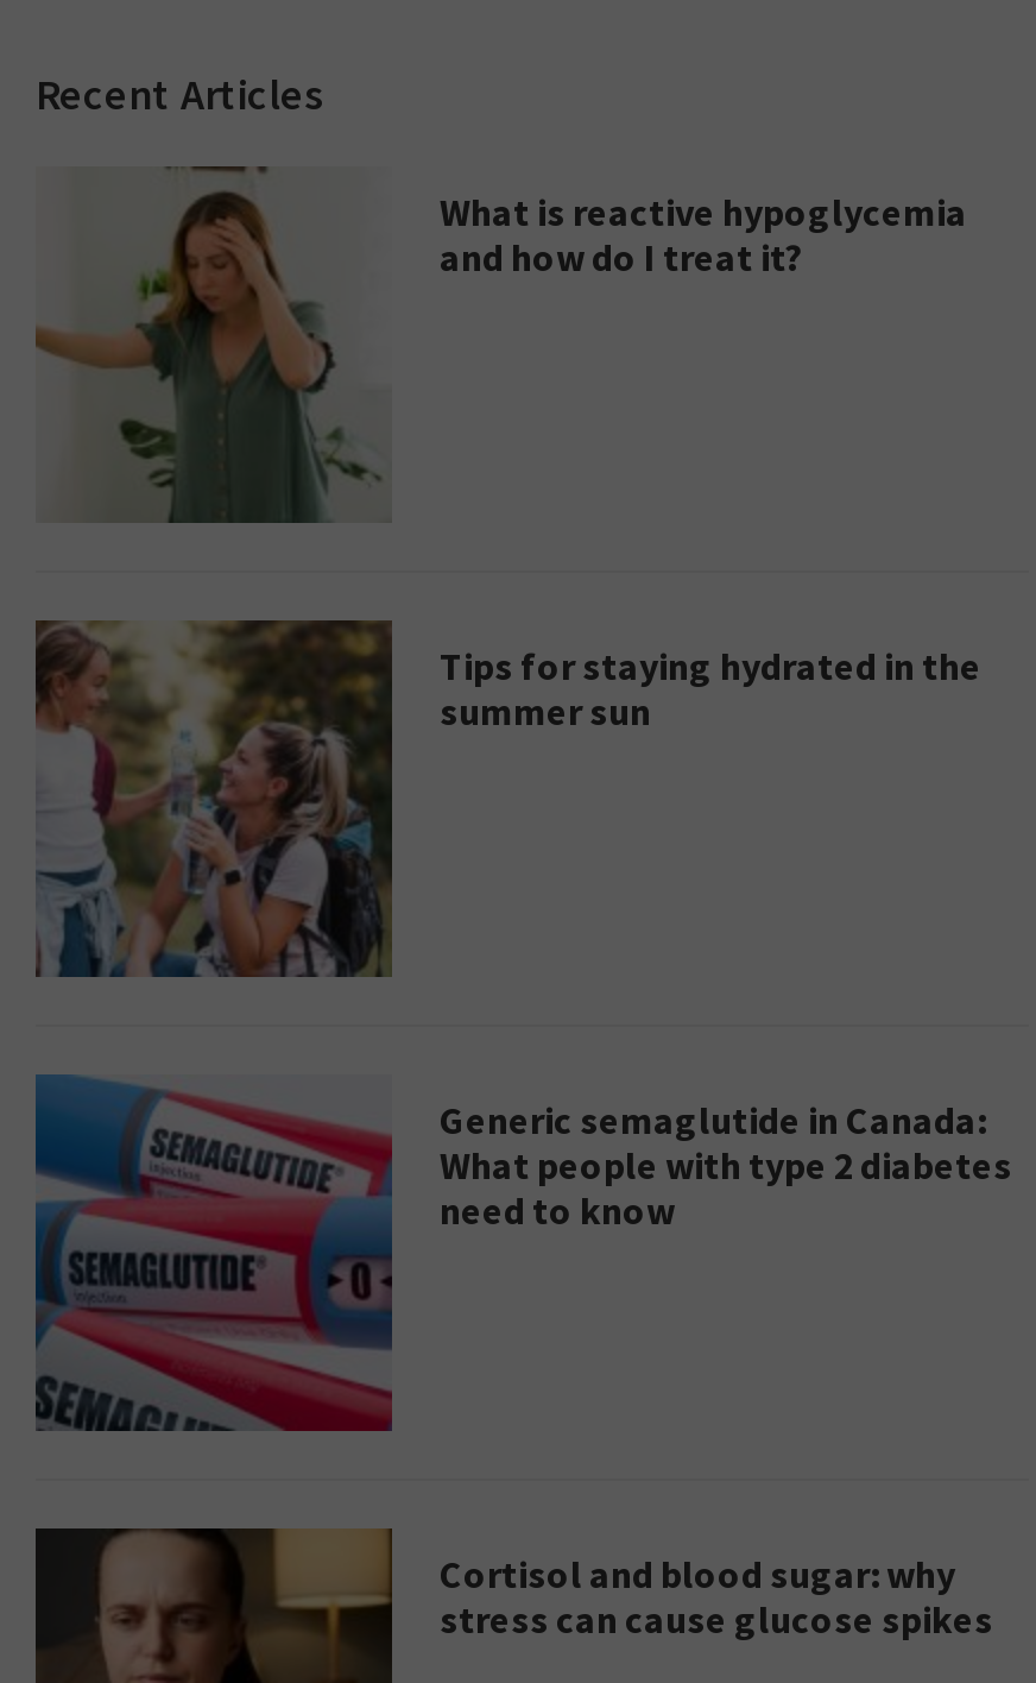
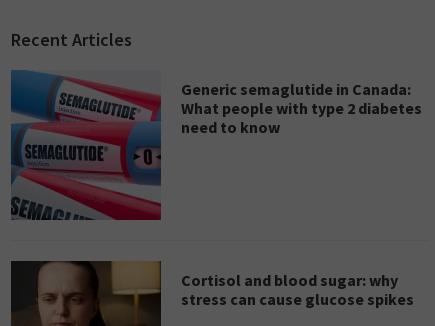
- [image]
- What is reactive hypoglycemia
- and how do I treat it?

- [image]
- Tips for staying hydrated in the
- summer sun
